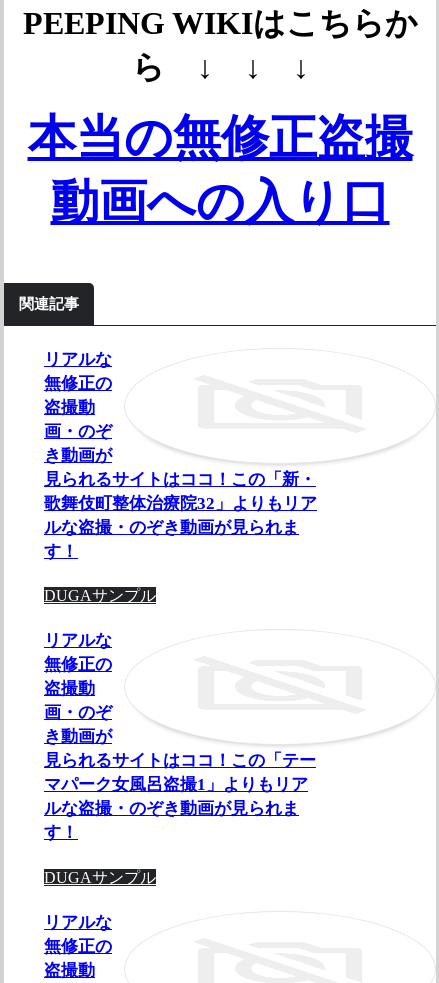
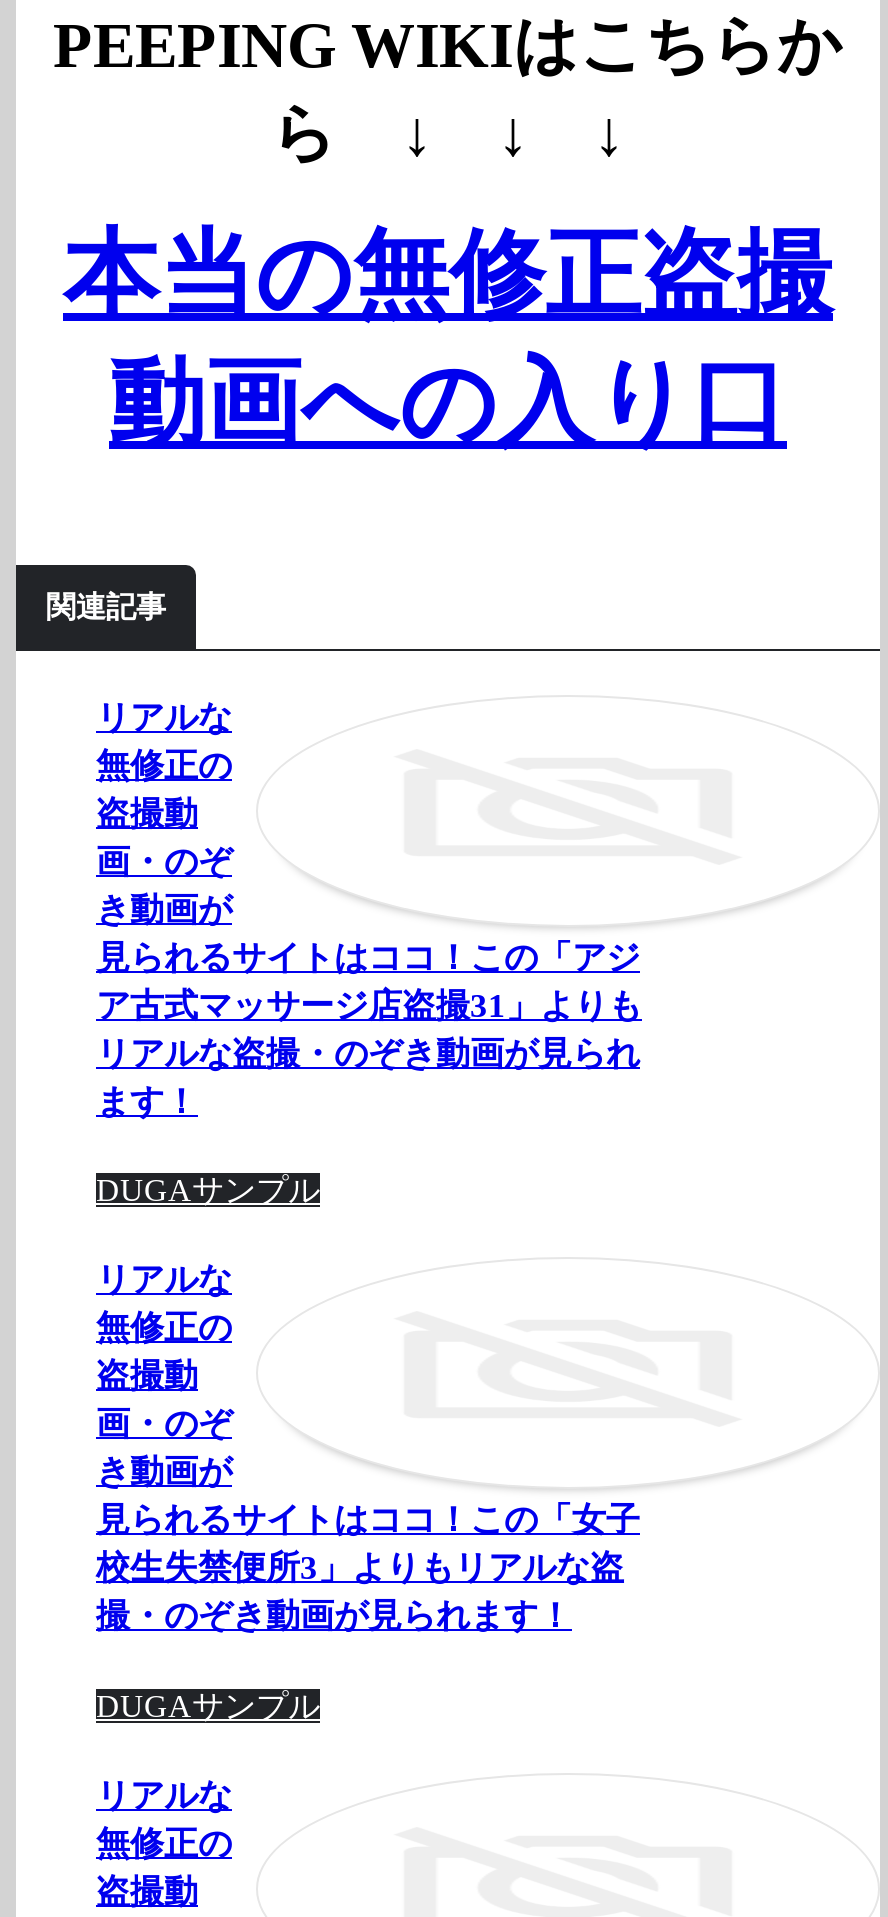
- 見られるサイトはココ！この「新・
- 歌舞伎町整体治療院32」よりもリア
- ルな盗撮・のぞき動画が見られま
- す！
+ 見られるサイトはココ！この「アジ
+ ア古式マッサージ店盗撮31」よりも
+ リアルな盗撮・のぞき動画が見られ
+ ます！

- 見られるサイトはココ！この「テー
- マパーク女風呂盗撮1」よりもリア
- ルな盗撮・のぞき動画が見られま
- す！
+ 見られるサイトはココ！この「女子
+ 校生失禁便所3」よりもリアルな盗
+ 撮・のぞき動画が見られます！
